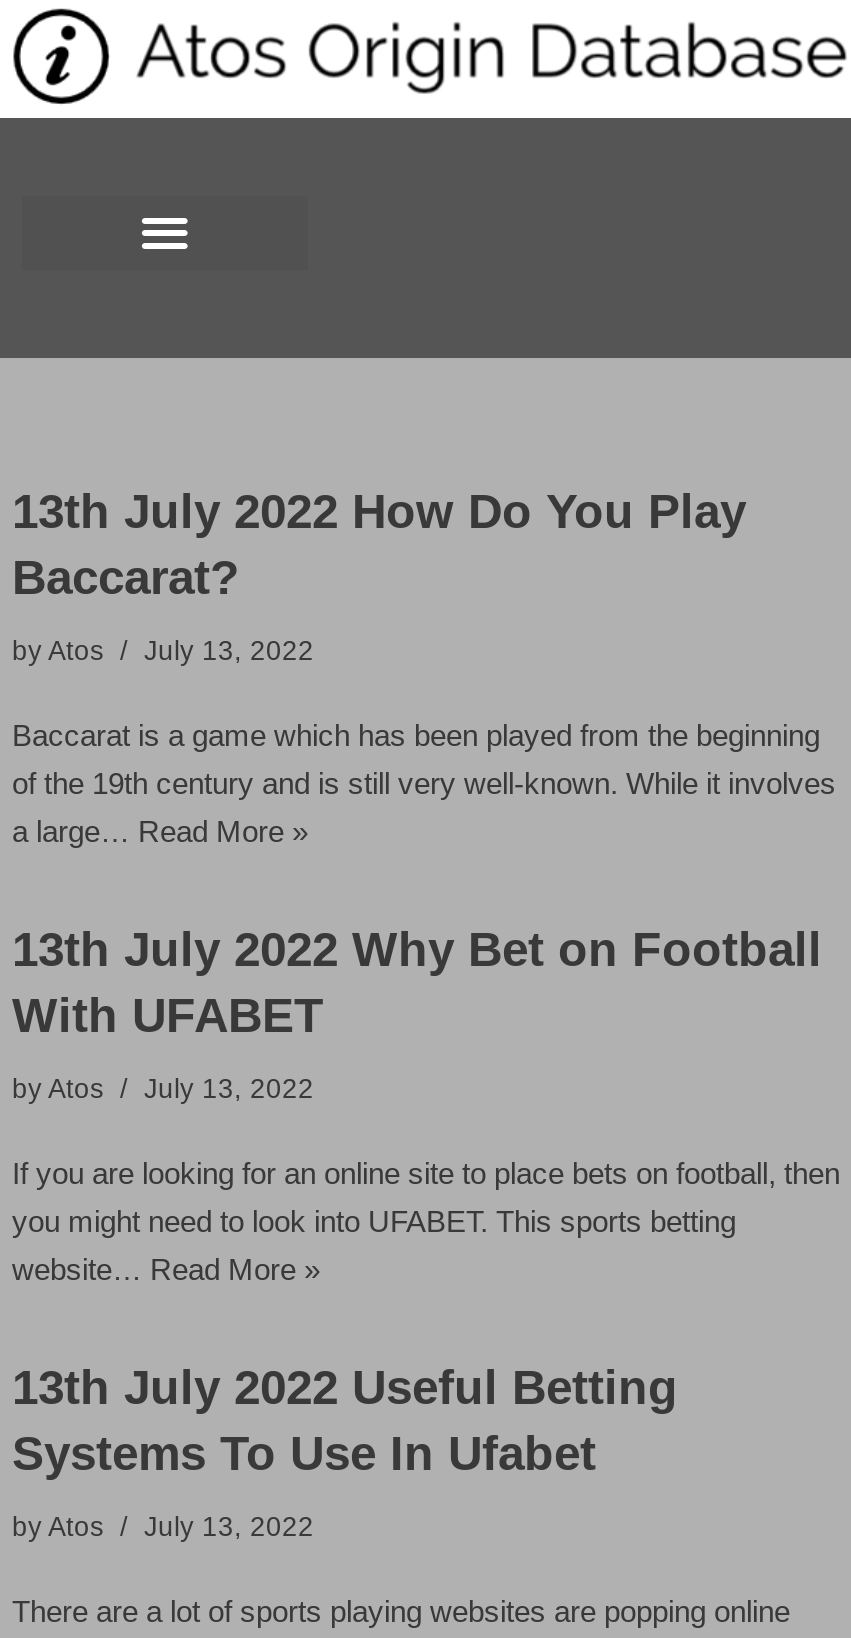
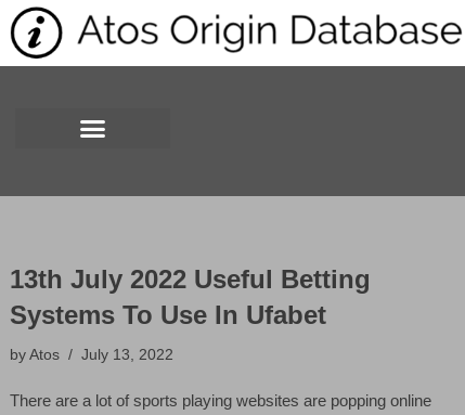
- 13th July 2022 How Do You Play
- Baccarat?
- by Atos
- July 13, 2022
- Baccarat is a game which has been played from the beginning
- of the 19th century and is still very well-known. While it involves
- a large… Read More »
- 13th July 2022 Why Bet on Football
- With UFABET
- by Atos
- July 13, 2022
- If you are looking for an online site to place bets on football, then
- you might need to look into UFABET. This sports betting
- website… Read More »
